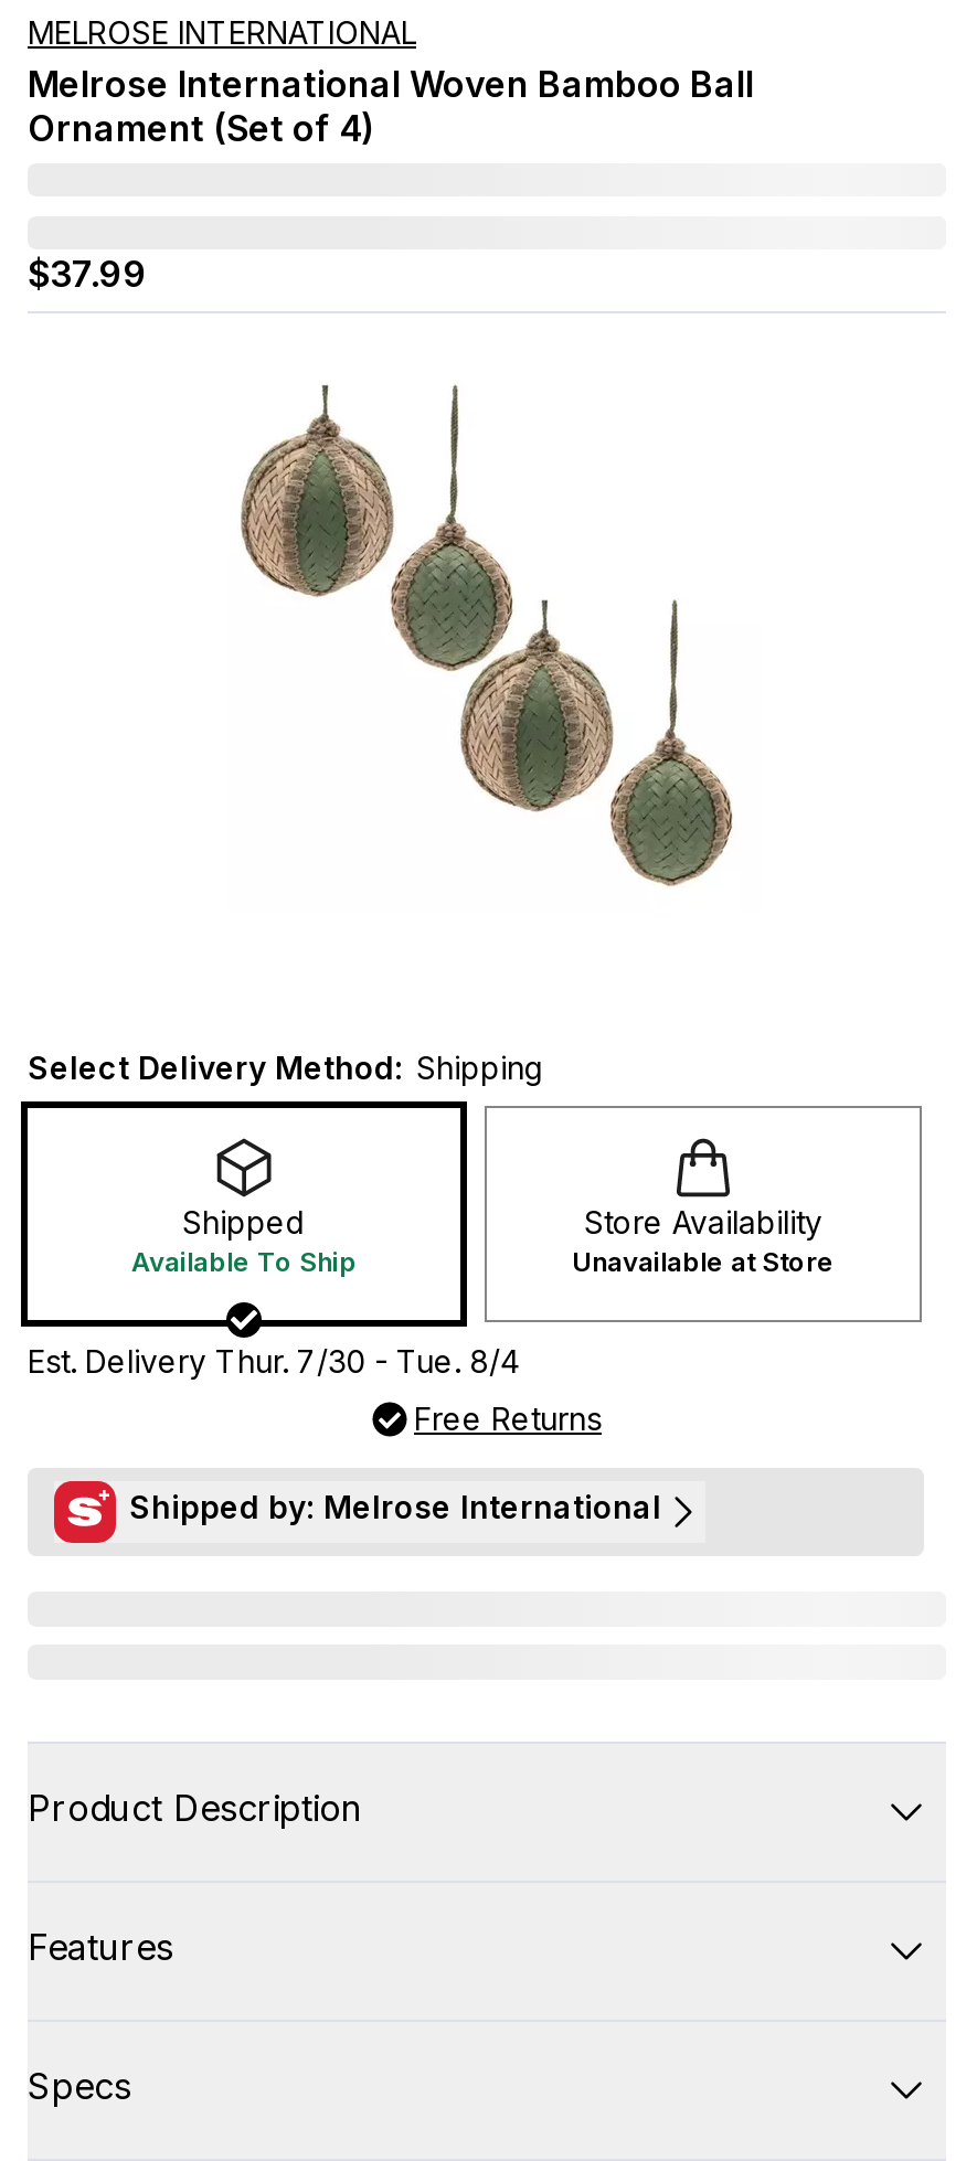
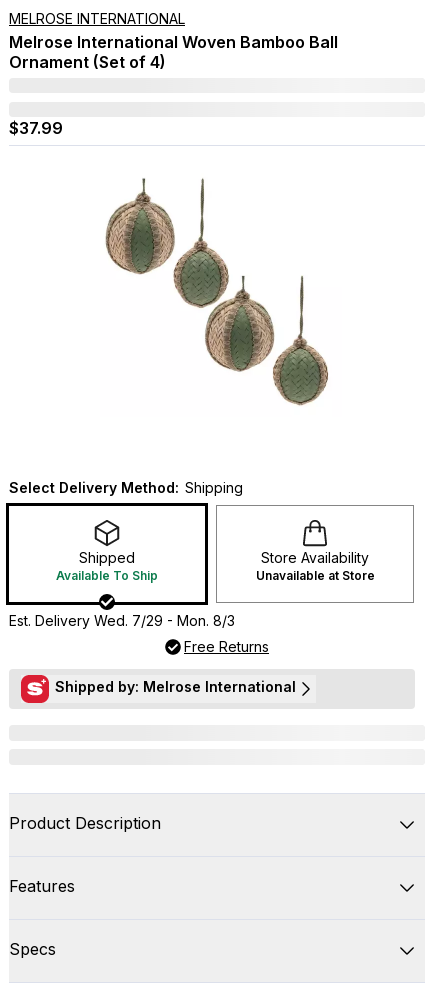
- Est. Delivery Thur. 7/30 - Tue. 8/4
+ Est. Delivery Wed. 7/29 - Mon. 8/3
